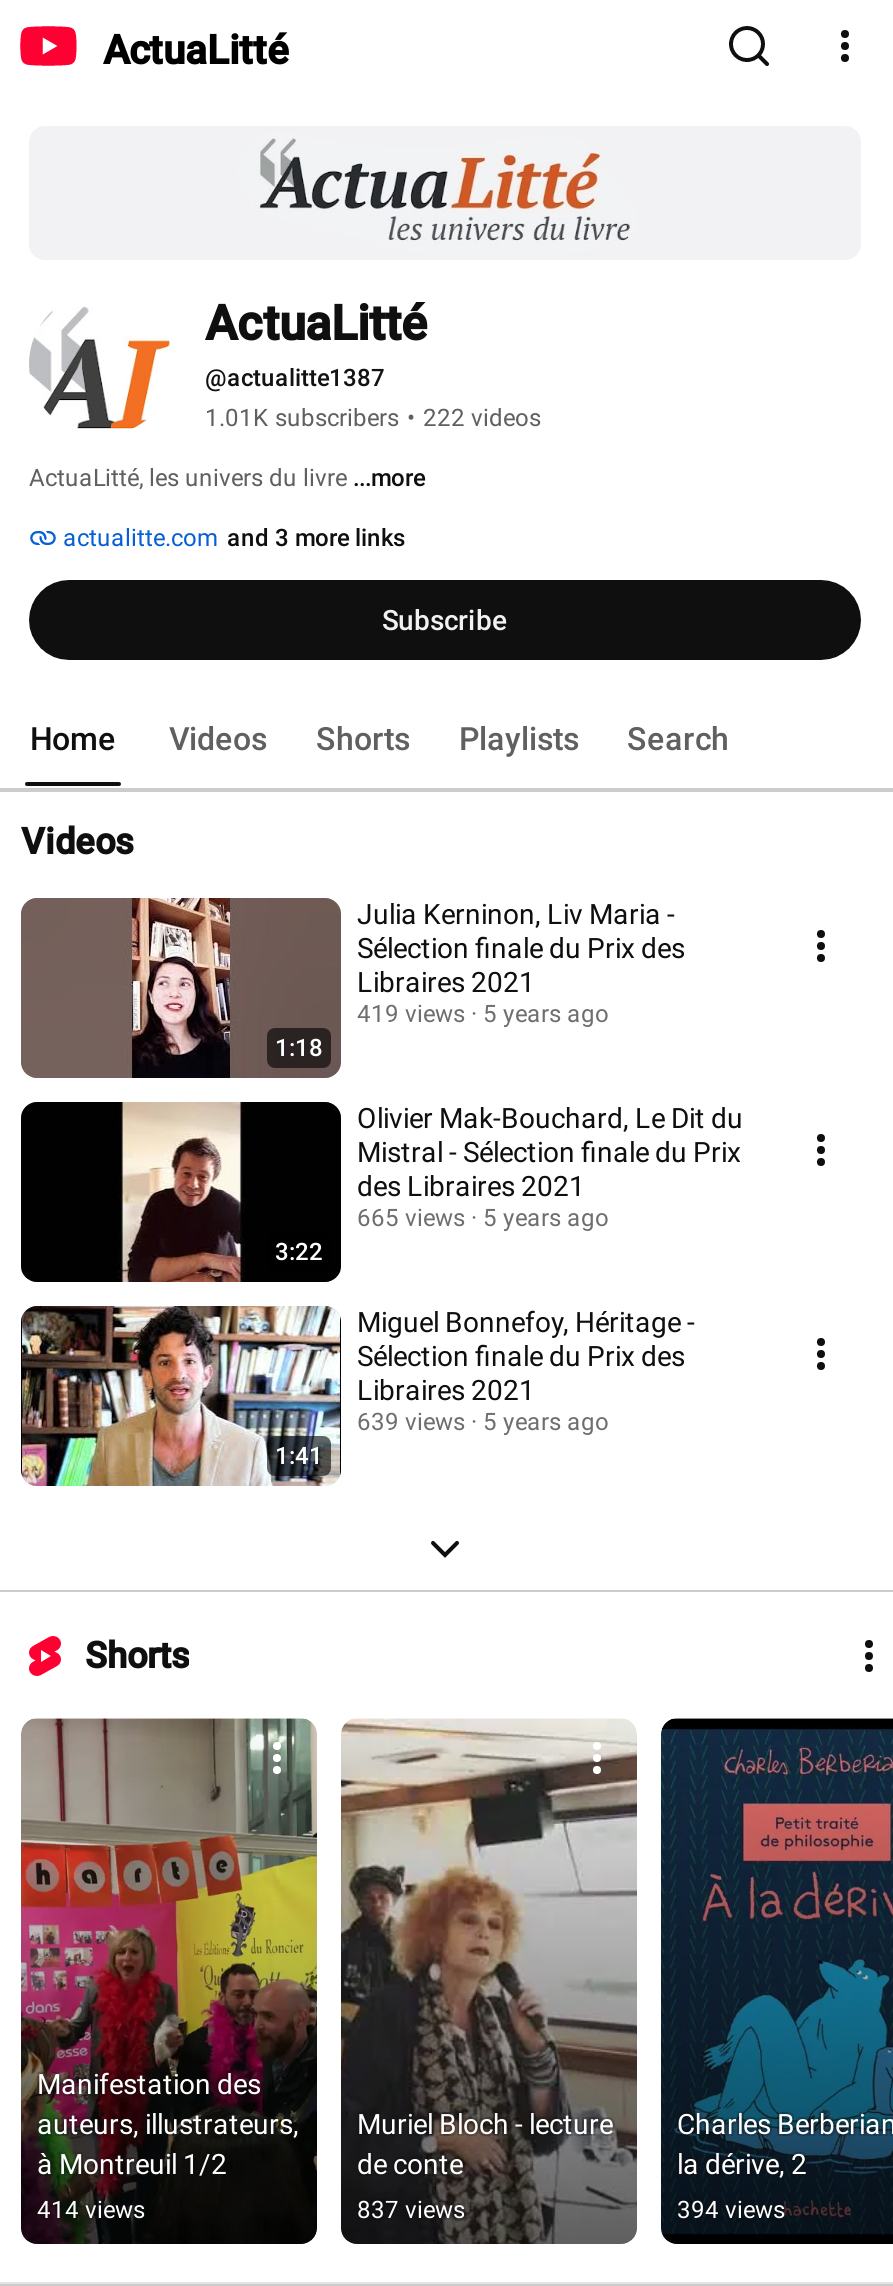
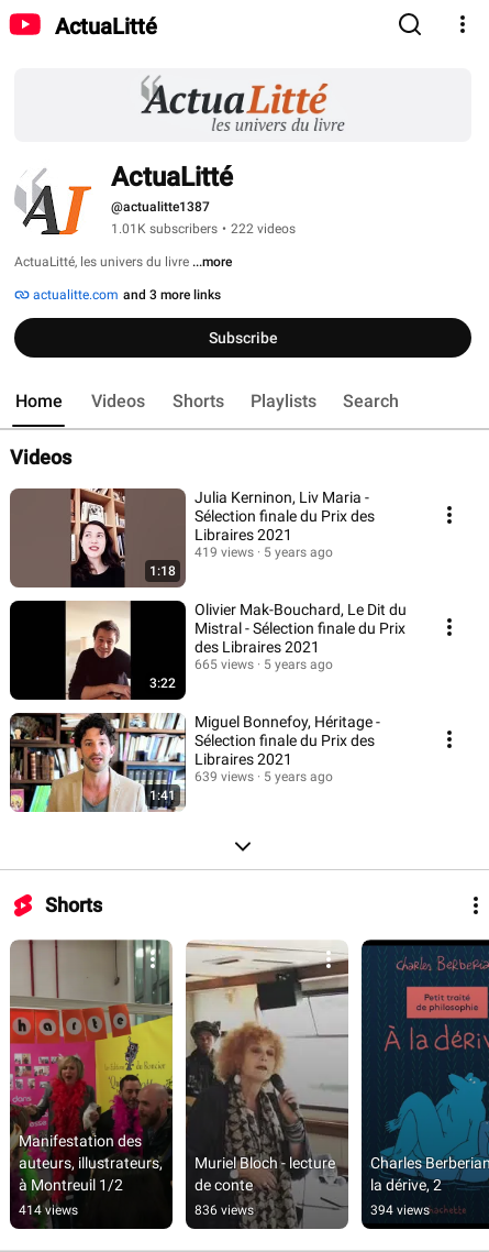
- 837 views
+ 836 views
